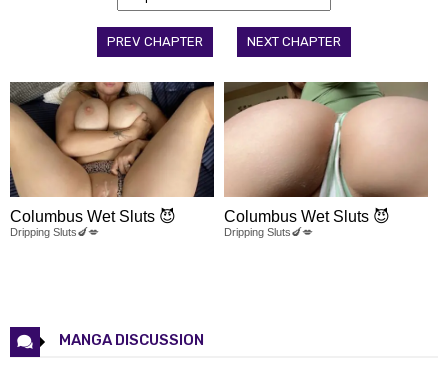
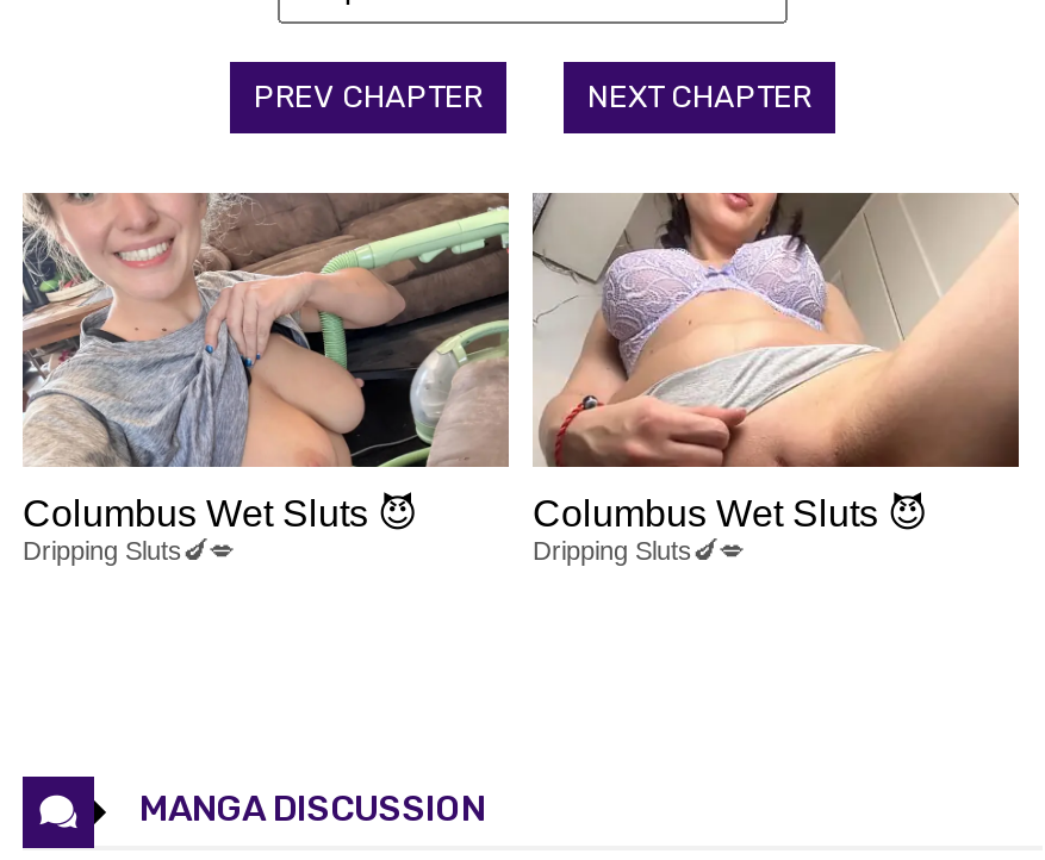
- [image]
+ [image]

- [image]
+ [image]
